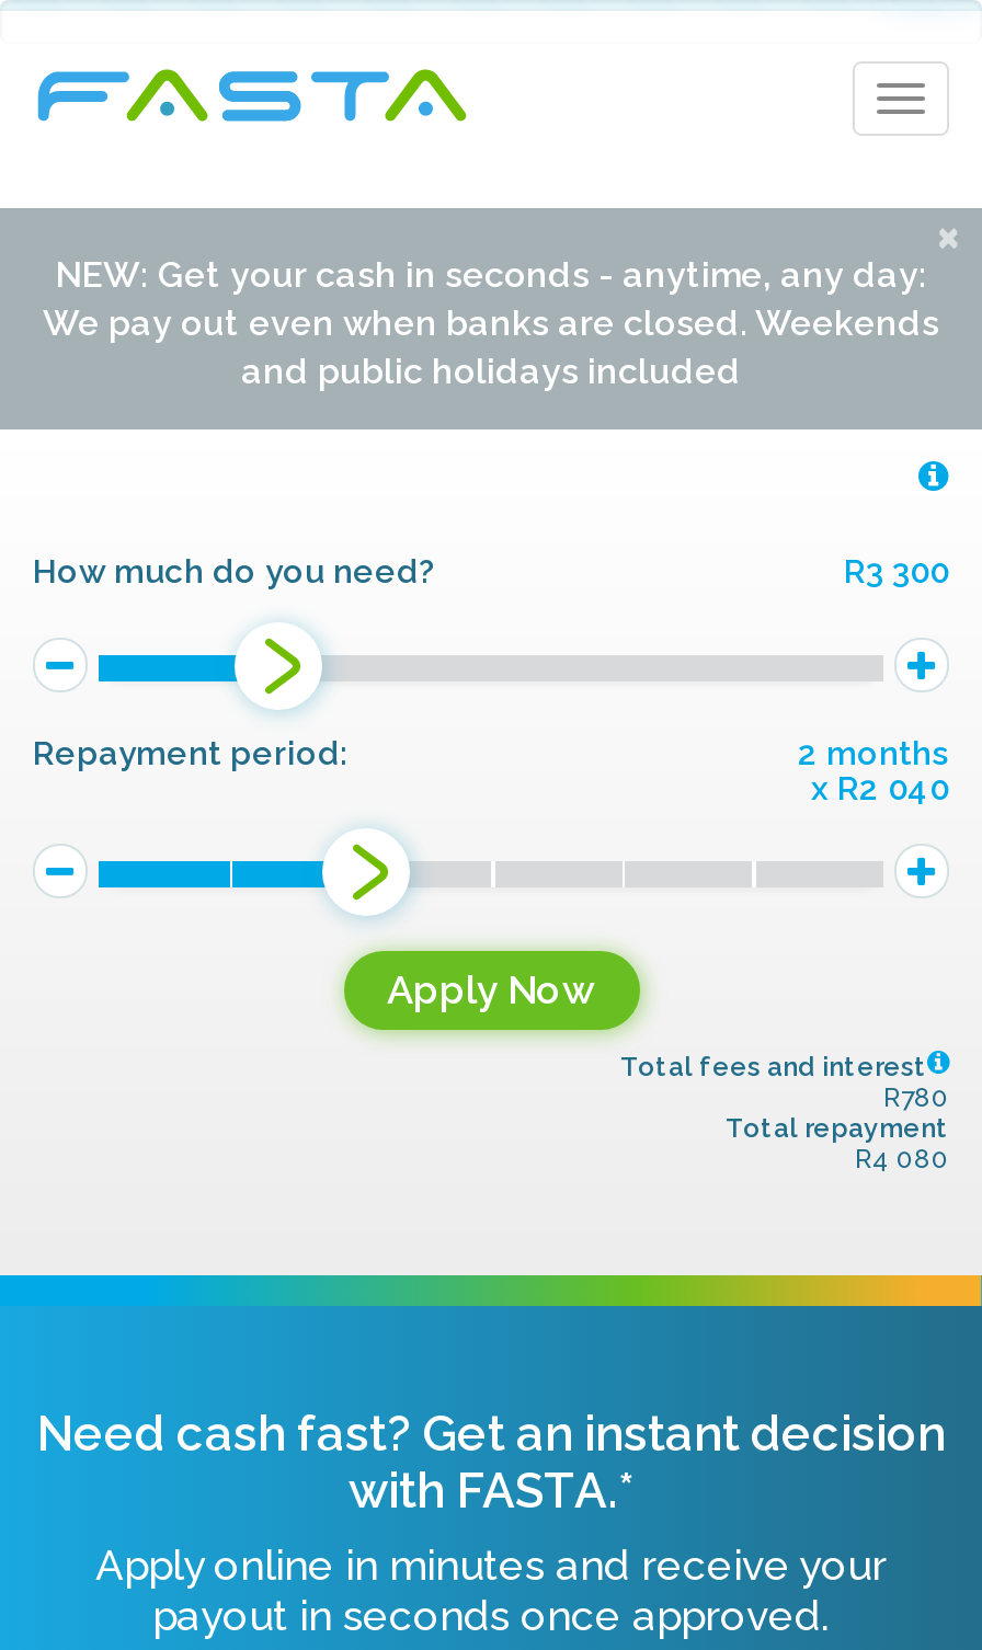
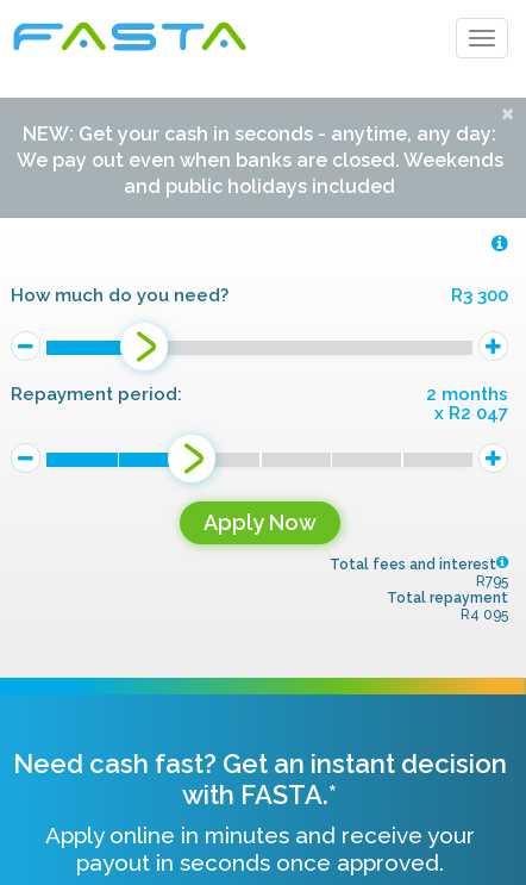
- x R2 040
+ x R2 047

- R780
+ R795

- R4 080
+ R4 095
